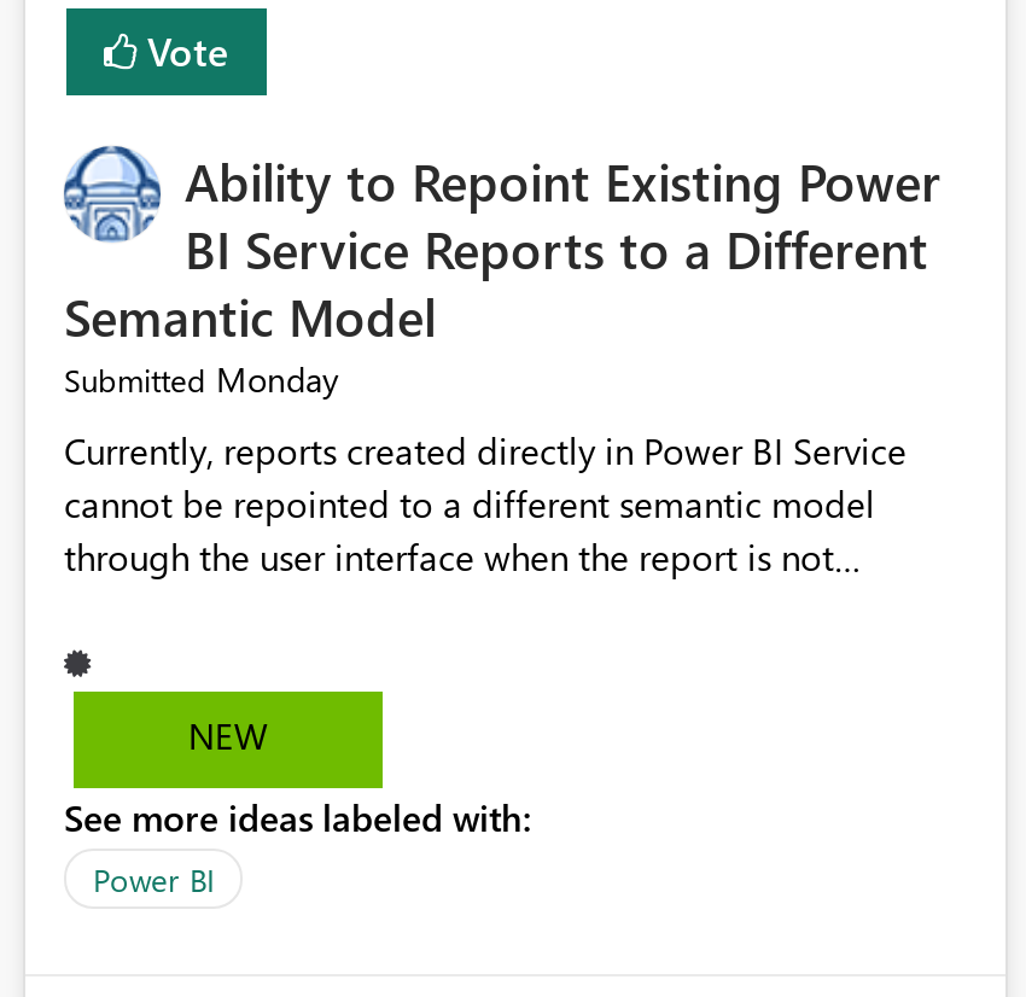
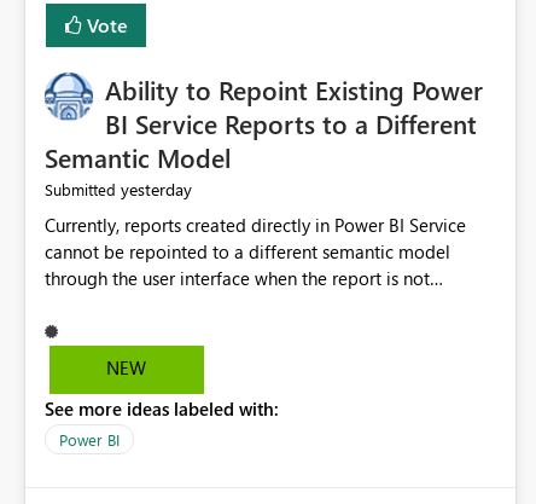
- Submitted Monday
+ Submitted yesterday
